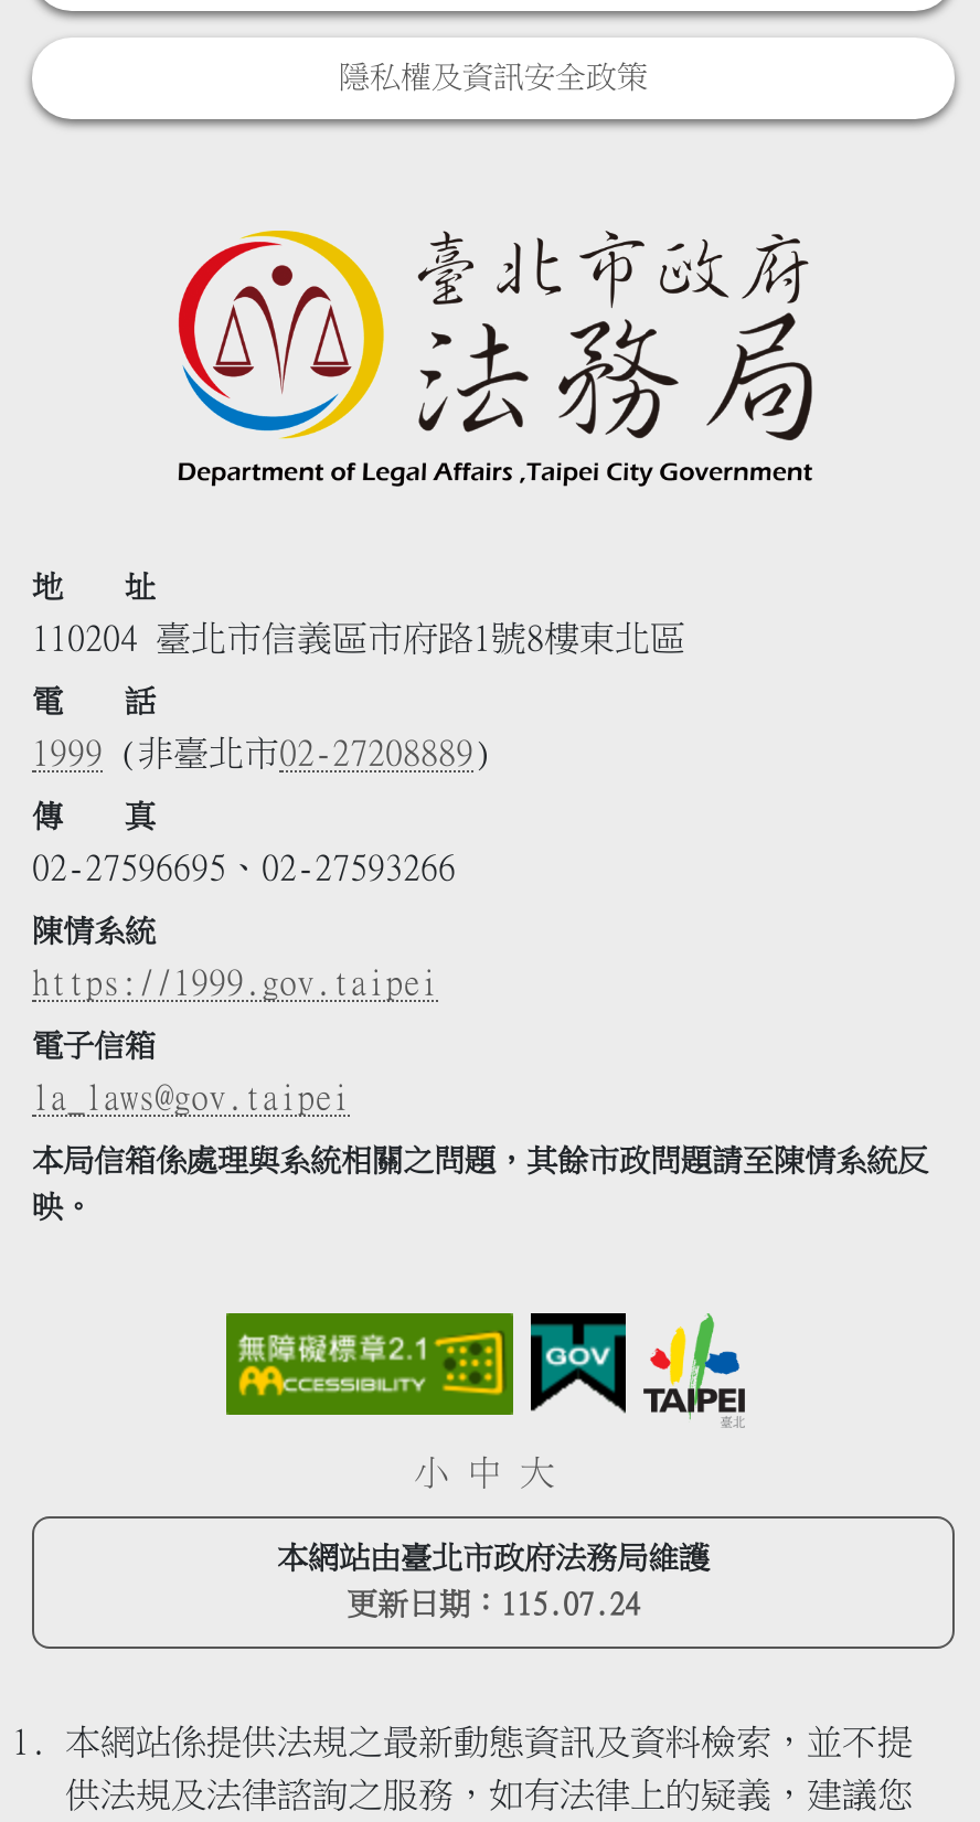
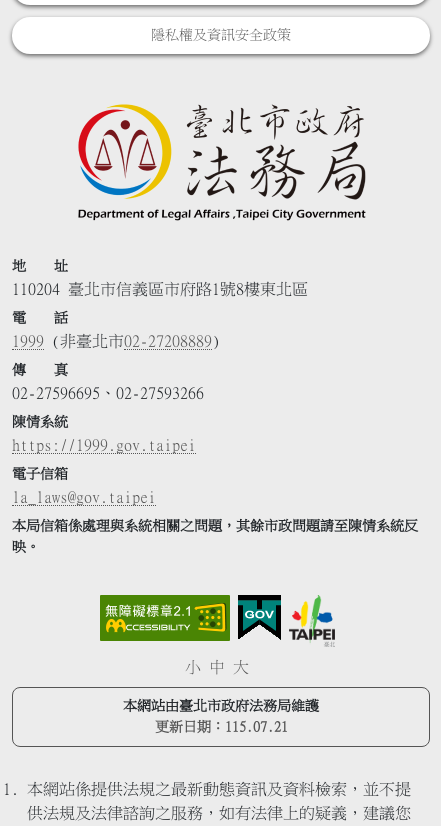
- 更新日期：115.07.24
+ 更新日期：115.07.21
